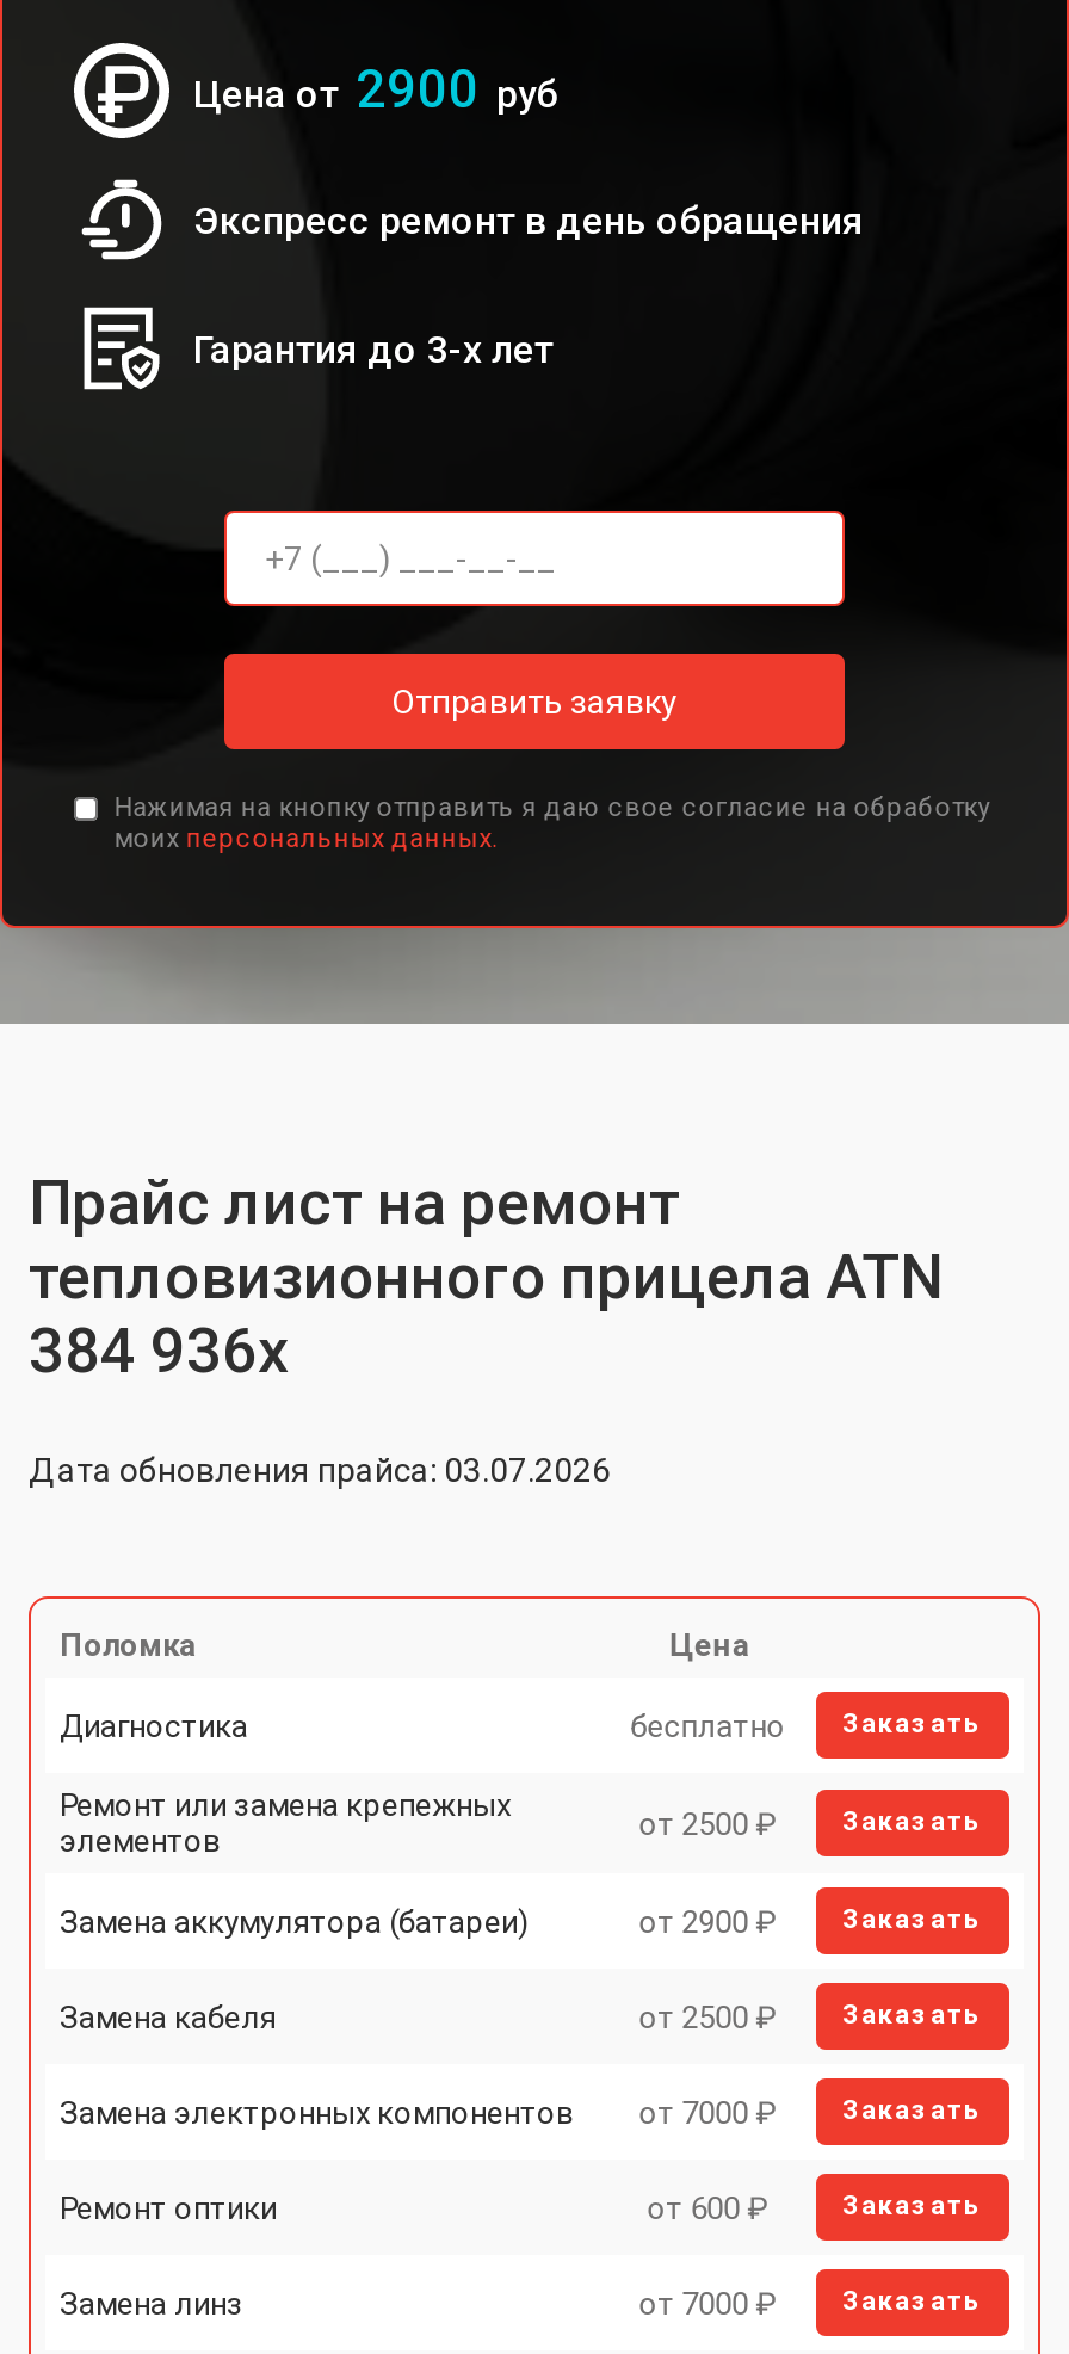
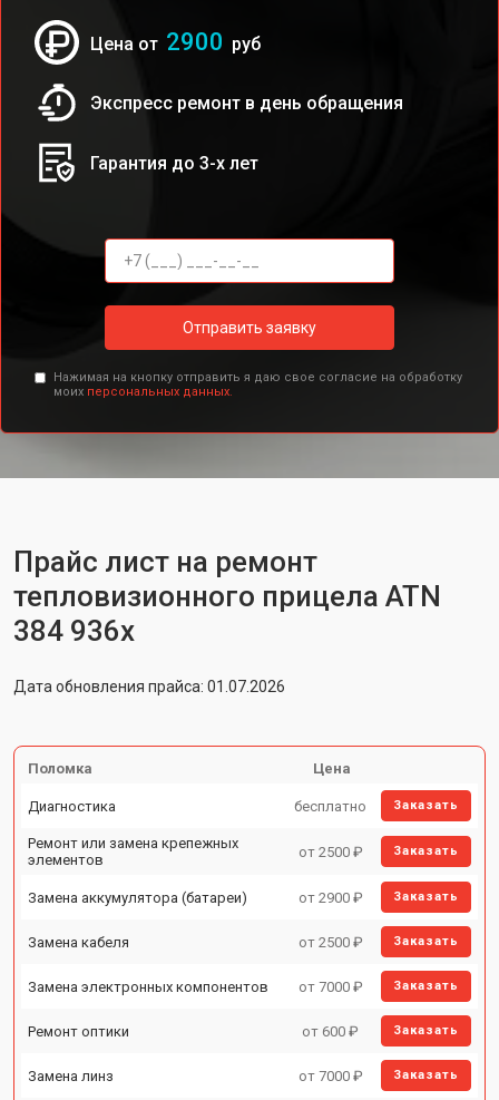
- Дата обновления прайса: 03.07.2026
+ Дата обновления прайса: 01.07.2026
